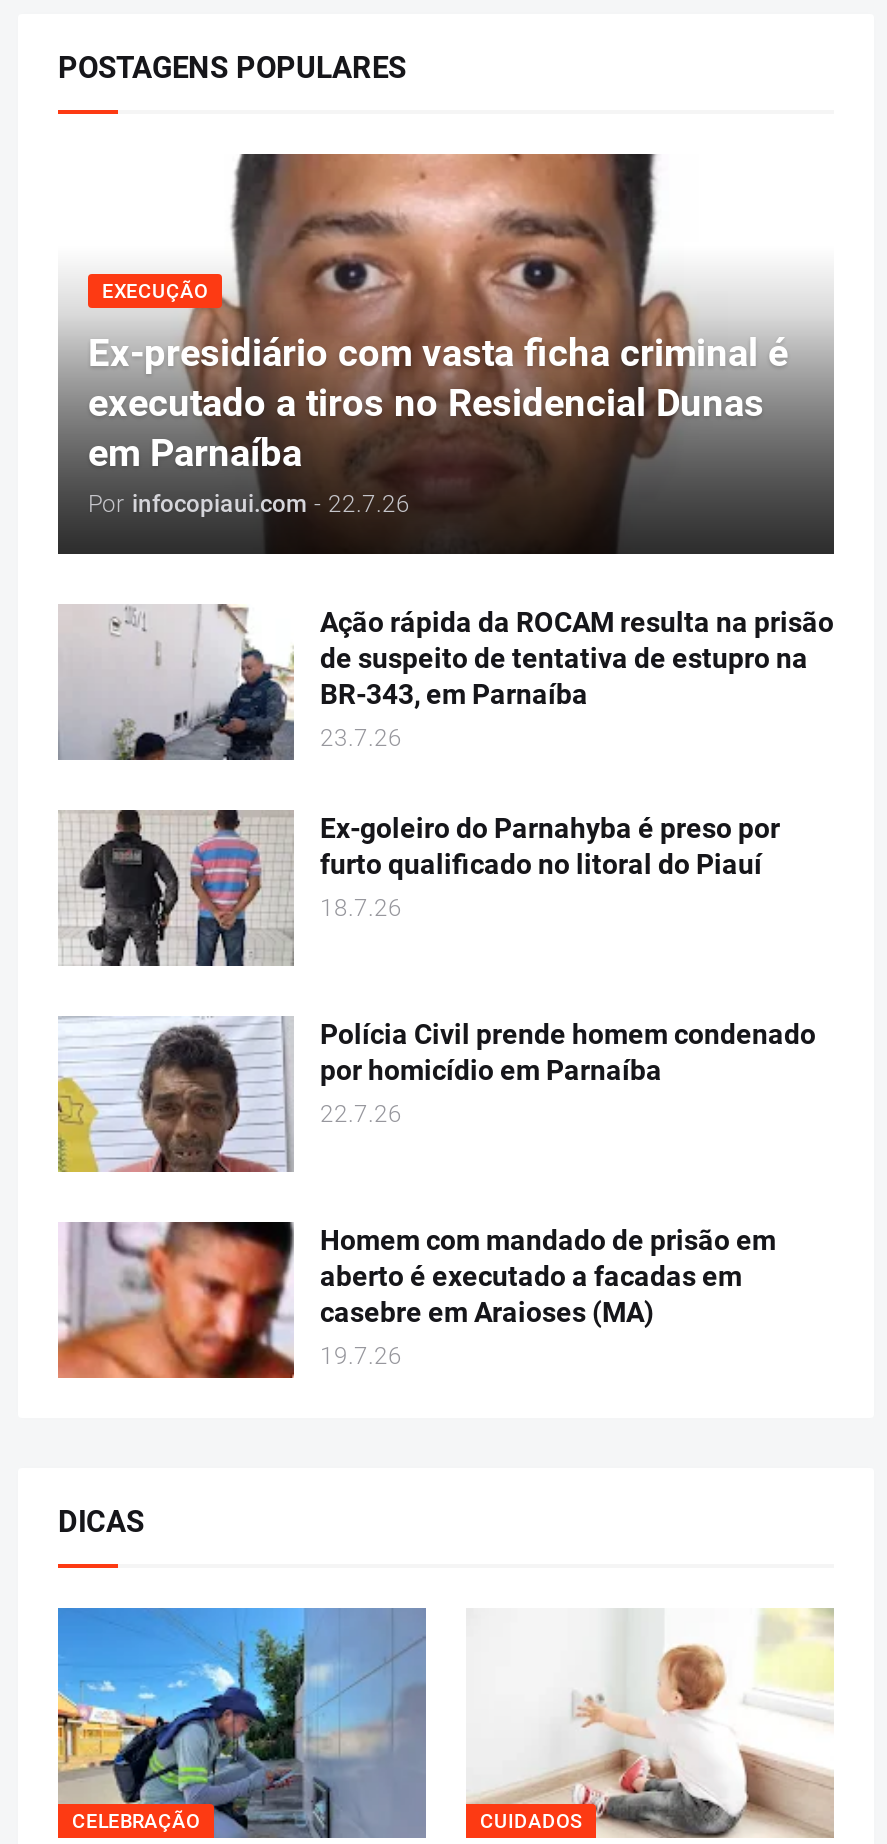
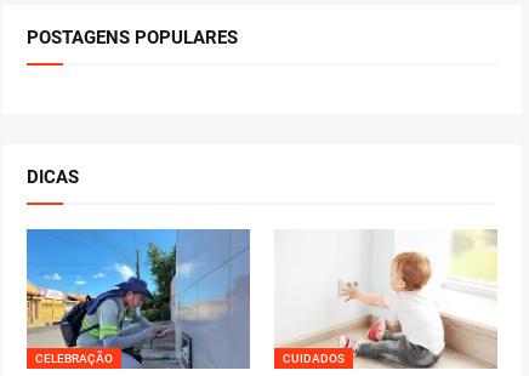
- [image]
- EXECUÇÃO
- Ex-presidiário com vasta ficha criminal é
- executado a tiros no Residencial Dunas
- em Parnaíba
- Por infocopiaui.com - 22.7.26

- [image]
- Ação rápida da ROCAM resulta na prisão
- de suspeito de tentativa de estupro na
- BR-343, em Parnaíba
- 23.7.26
- Ex-goleiro do Parnahyba é preso por
- furto qualificado no litoral do Piauí
- 18.7.26

- [image]
- Polícia Civil prende homem condenado
- por homicídio em Parnaíba
- 22.7.26

- [image]
- Homem com mandado de prisão em
- aberto é executado a facadas em
- casebre em Araioses (MA)
- 19.7.26

- [image]
